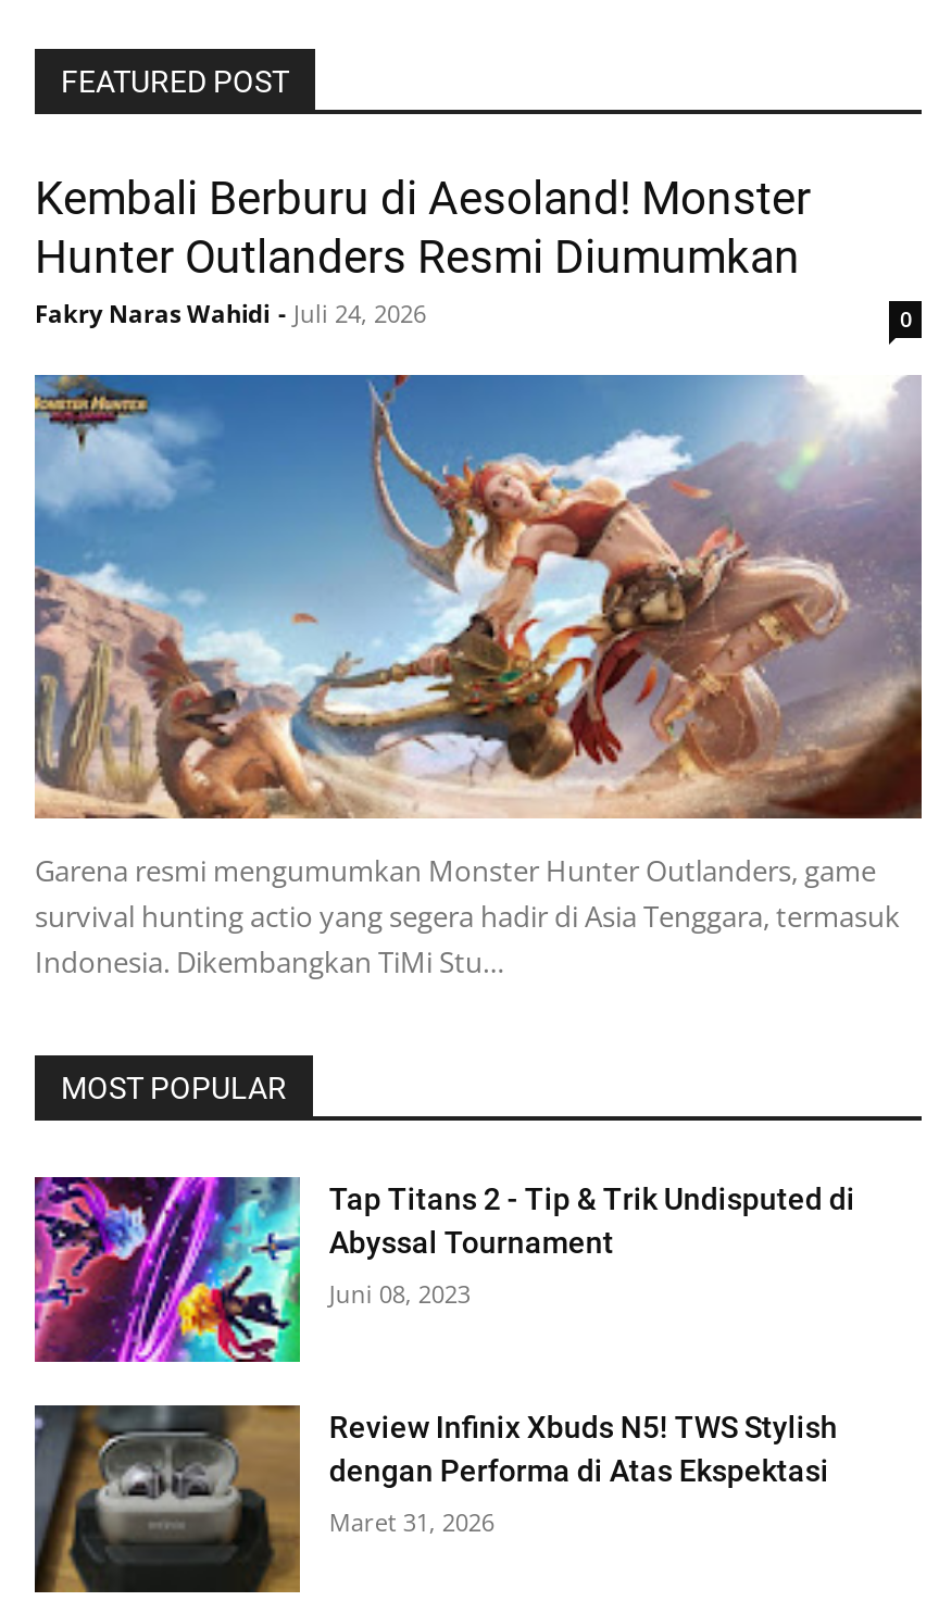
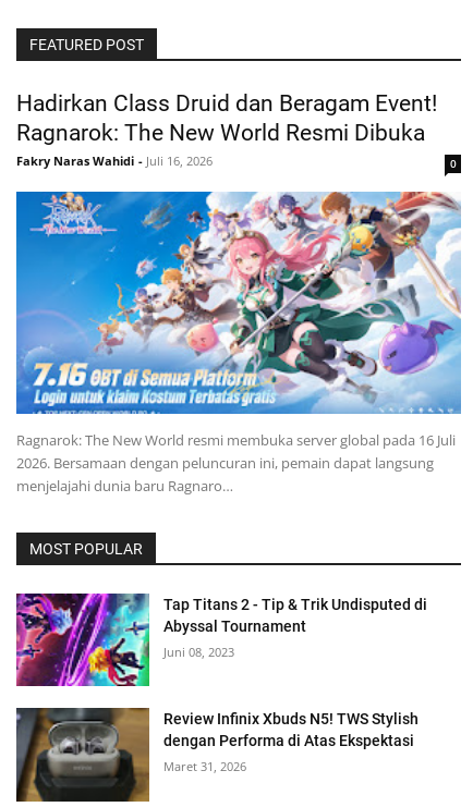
- Kembali Berburu di Aesoland! Monster
- Hunter Outlanders Resmi Diumumkan
- Fakry Naras Wahidi - Juli 24, 2026
+ Hadirkan Class Druid dan Beragam Event!
+ Ragnarok: The New World Resmi Dibuka
+ Fakry Naras Wahidi - Juli 16, 2026

- [image]
- Garena resmi mengumumkan Monster Hunter Outlanders, game
- survival hunting actio yang segera hadir di Asia Tenggara, termasuk
- Indonesia. Dikembangkan TiMi Stu…
+ [image]
+ Ragnarok: The New World resmi membuka server global pada 16 Juli
+ 2026. Bersamaan dengan peluncuran ini, pemain dapat langsung
+ menjelajahi dunia baru Ragnaro…
